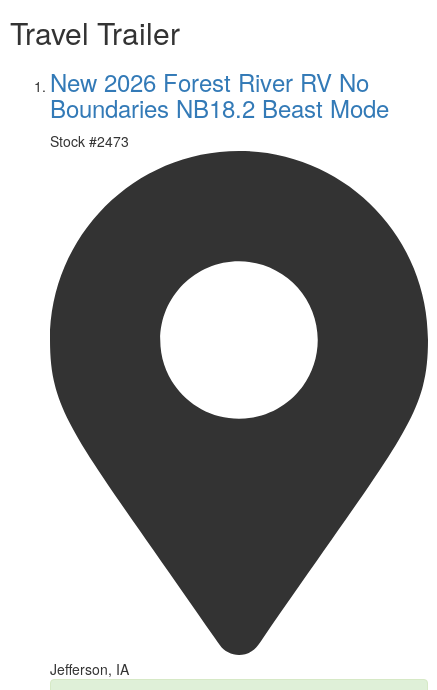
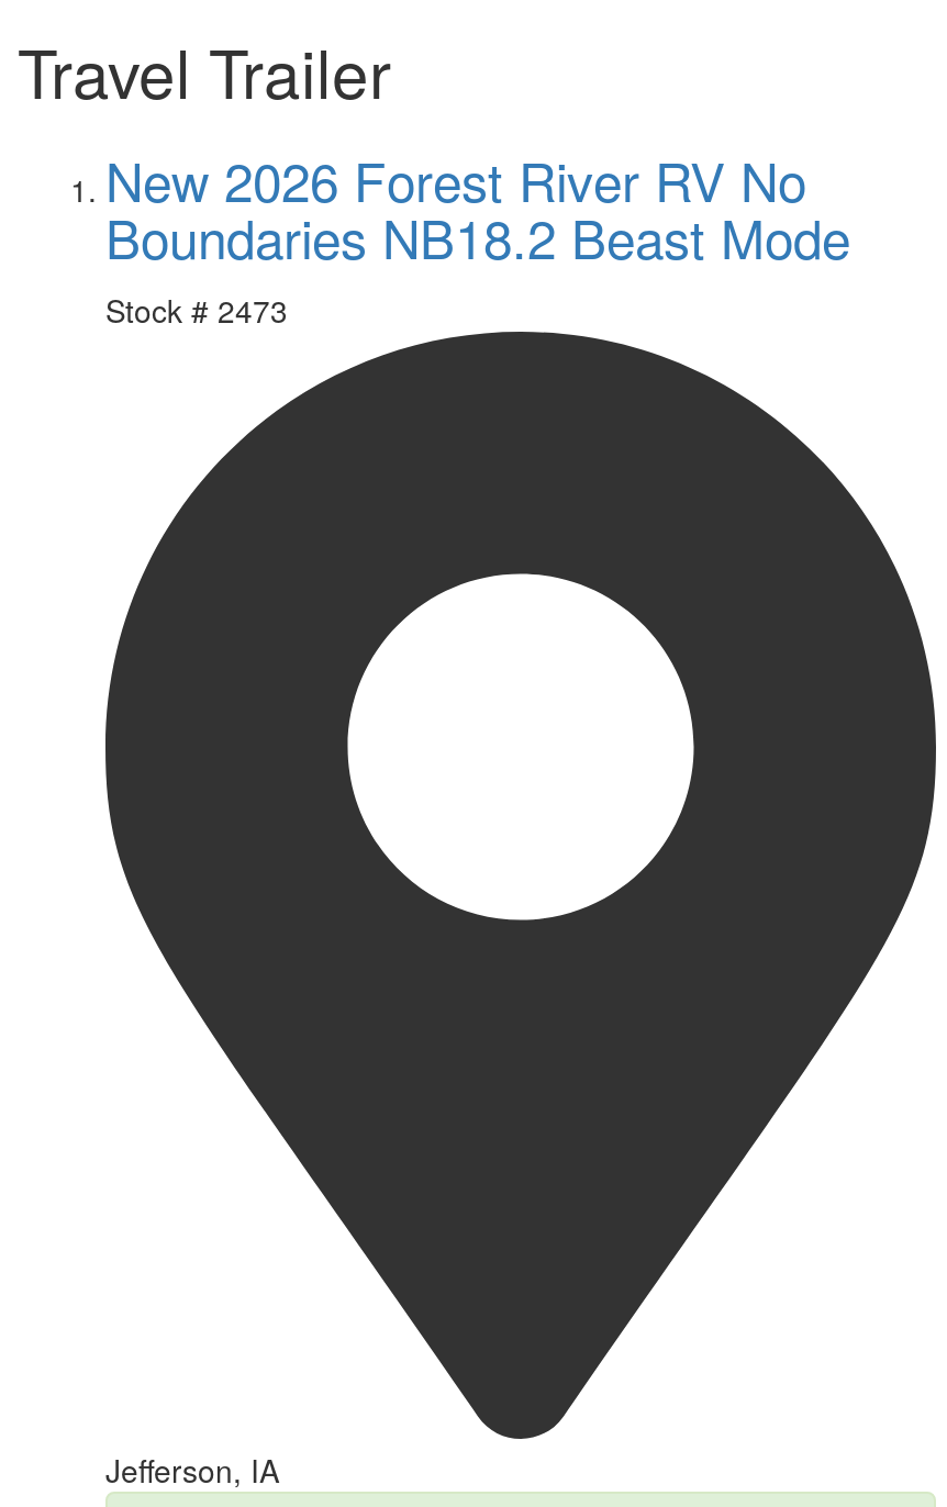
- Stock #2473
+ Stock # 2473
